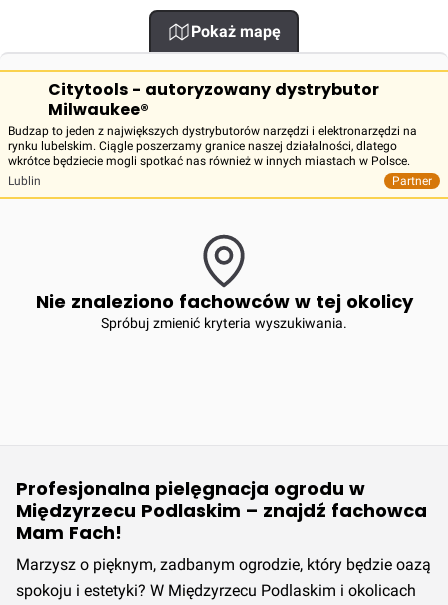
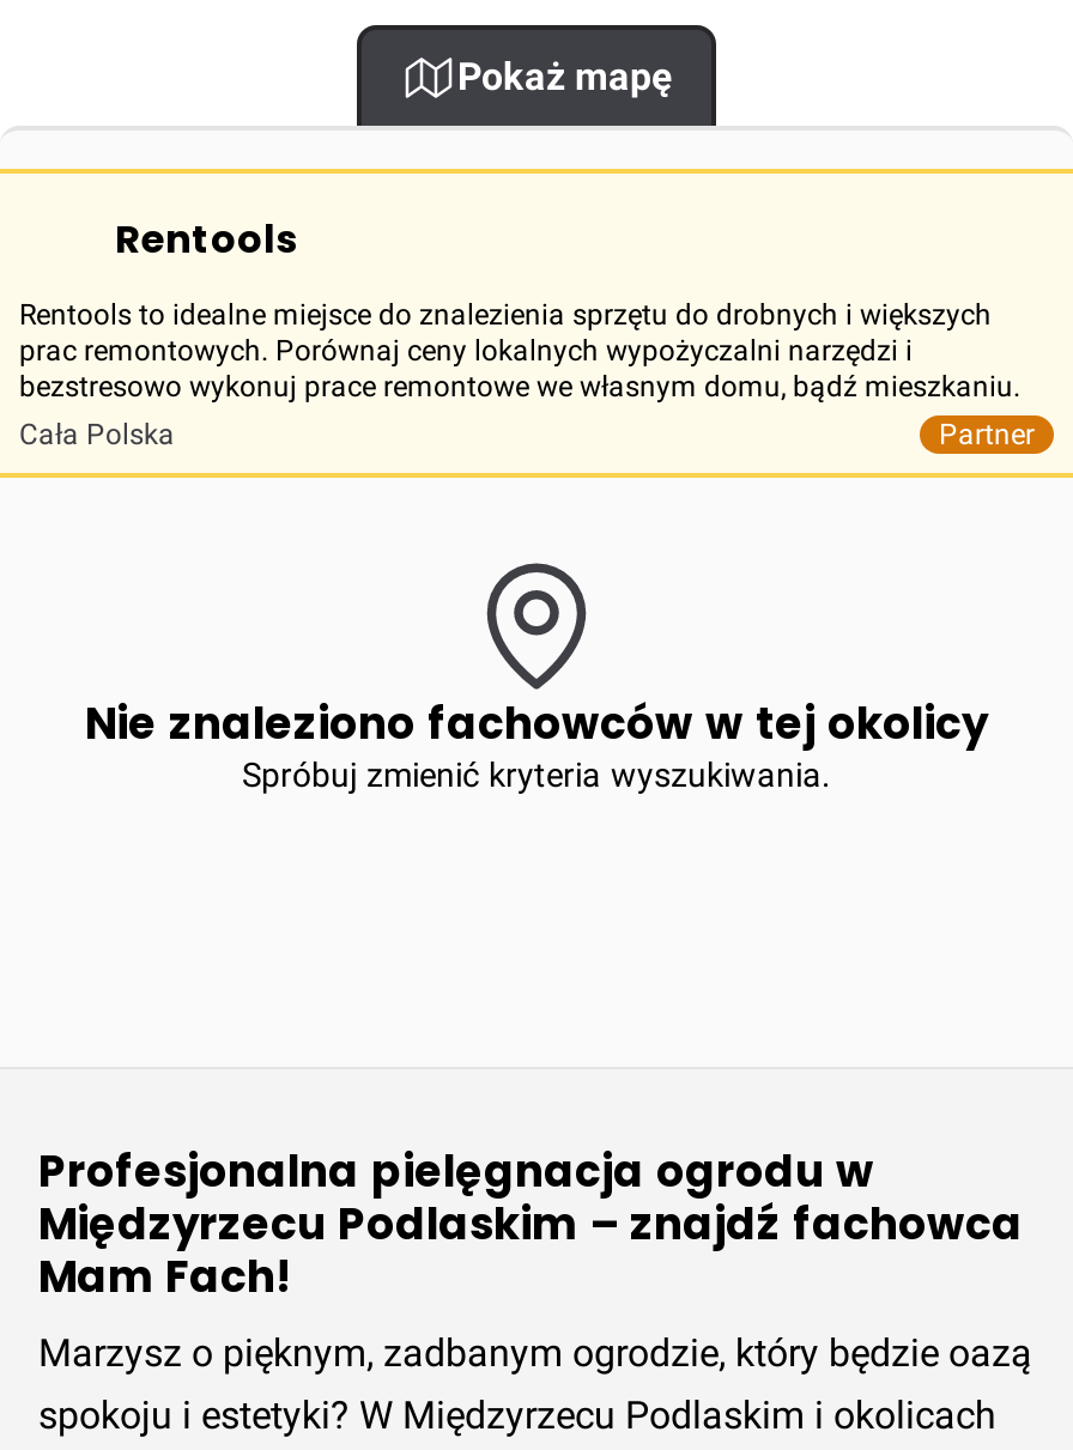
- Citytools - autoryzowany dystrybutor
- Milwaukee®
- Budzap to jeden z największych dystrybutorów narzędzi i elektronarzędzi na
- rynku lubelskim. Ciągle poszerzamy granice naszej działalności, dlatego
- wkrótce będziecie mogli spotkać nas również w innych miastach w Polsce.
- Lublin
+ Rentools
+ Rentools to idealne miejsce do znalezienia sprzętu do drobnych i większych
+ prac remontowych. Porównaj ceny lokalnych wypożyczalni narzędzi i
+ bezstresowo wykonuj prace remontowe we własnym domu, bądź mieszkaniu.
+ Cała Polska
